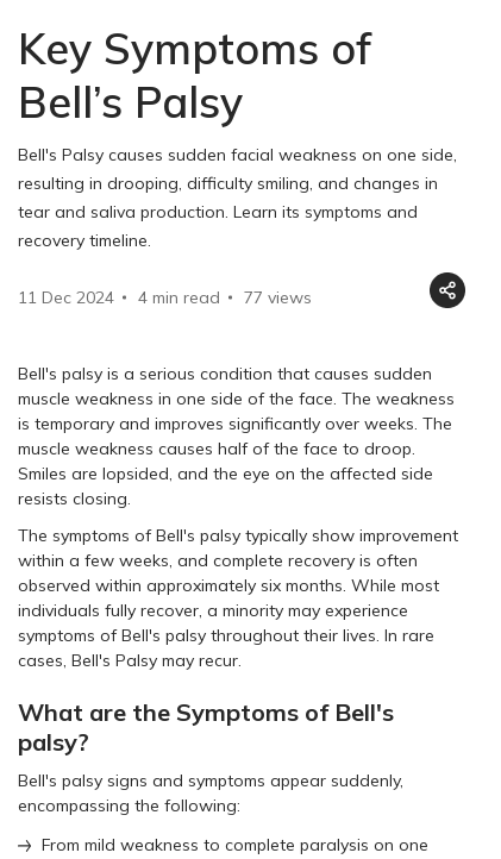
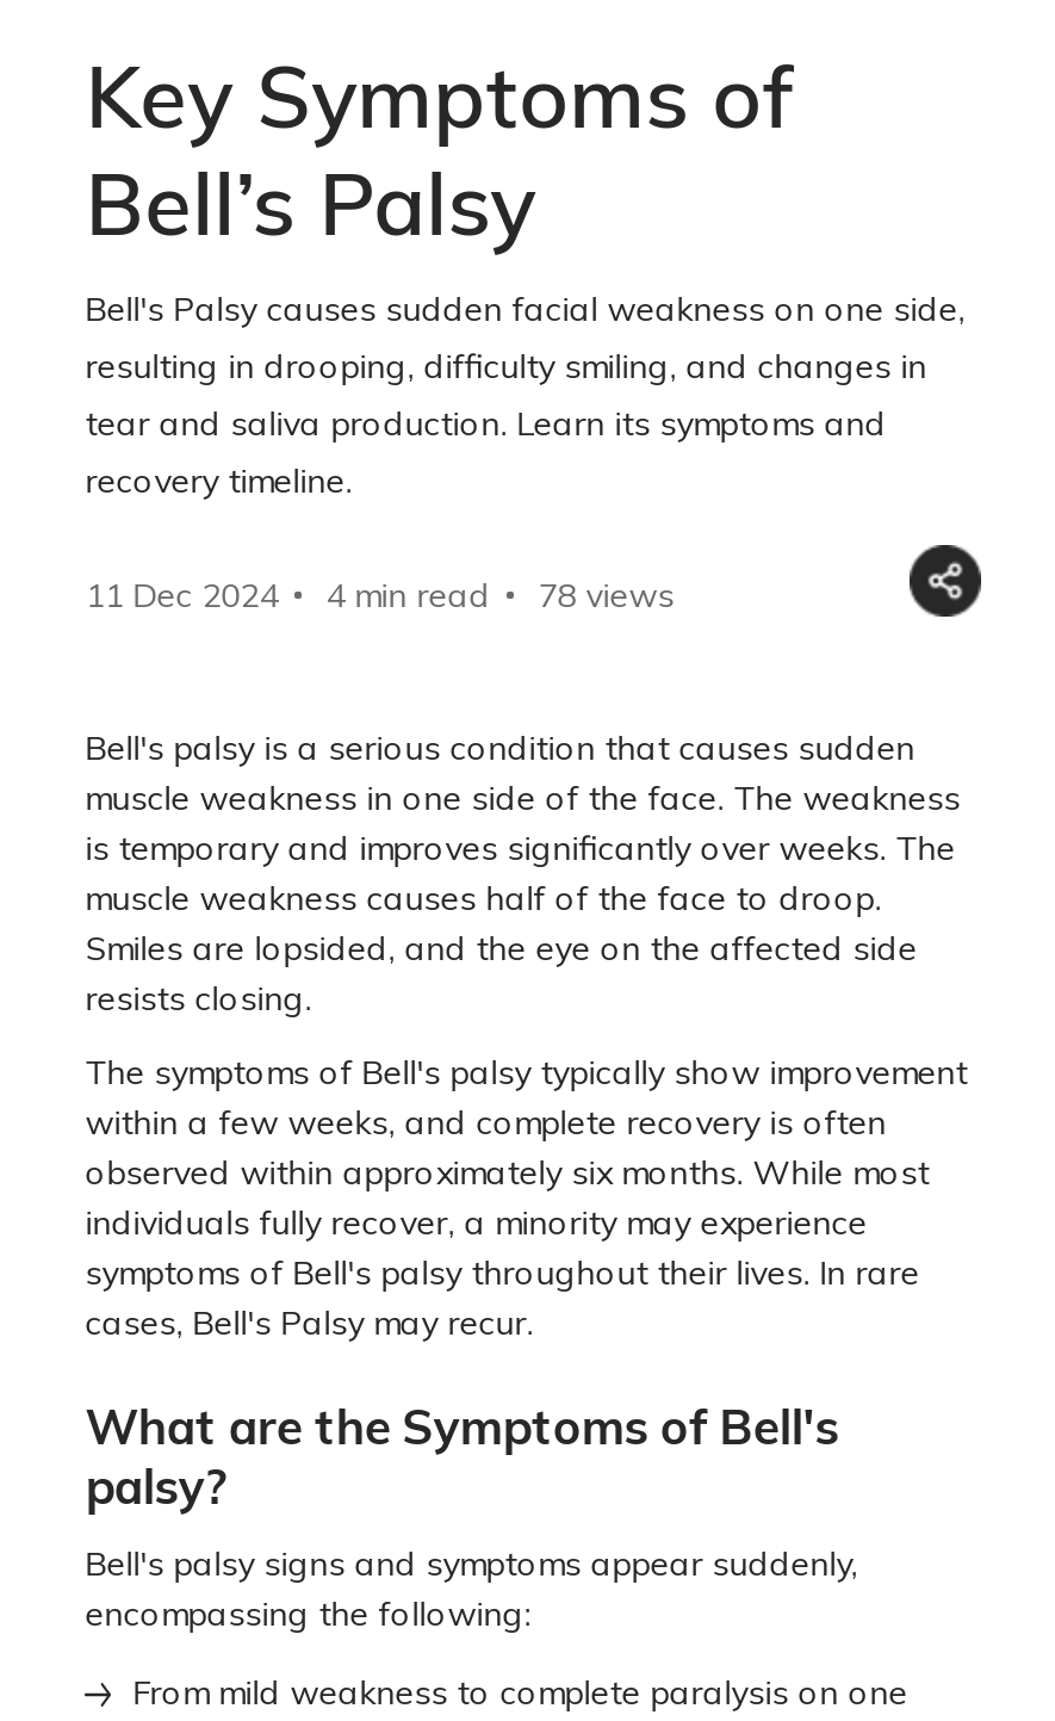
- 11 Dec 2024 4 min read 77 views
+ 11 Dec 2024 4 min read 78 views
